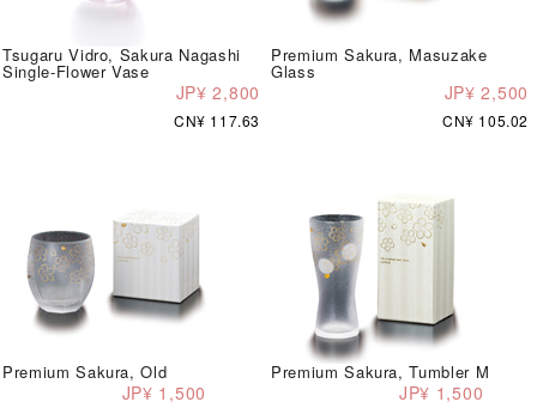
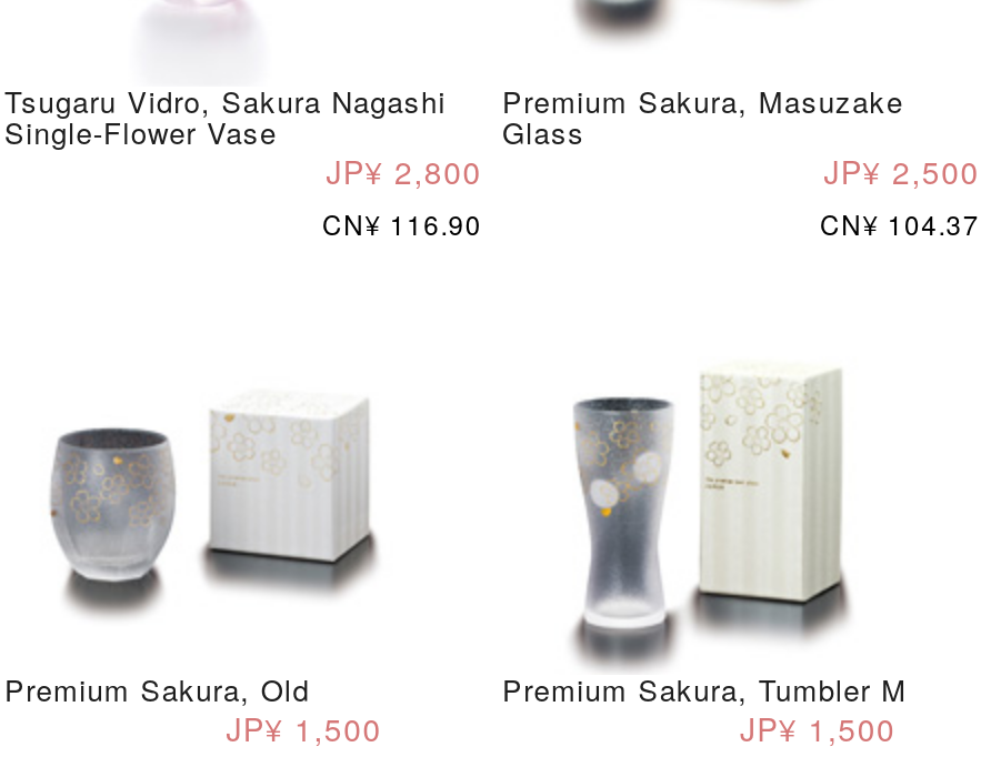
- CN¥ 117.63
+ CN¥ 116.90

- CN¥ 105.02
+ CN¥ 104.37
